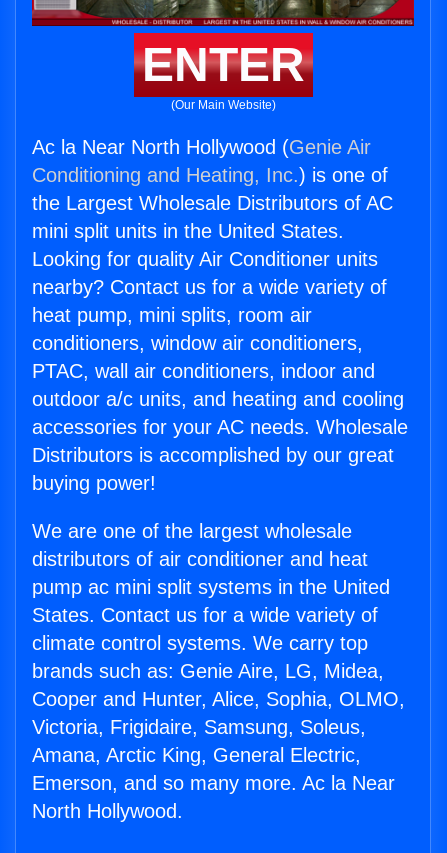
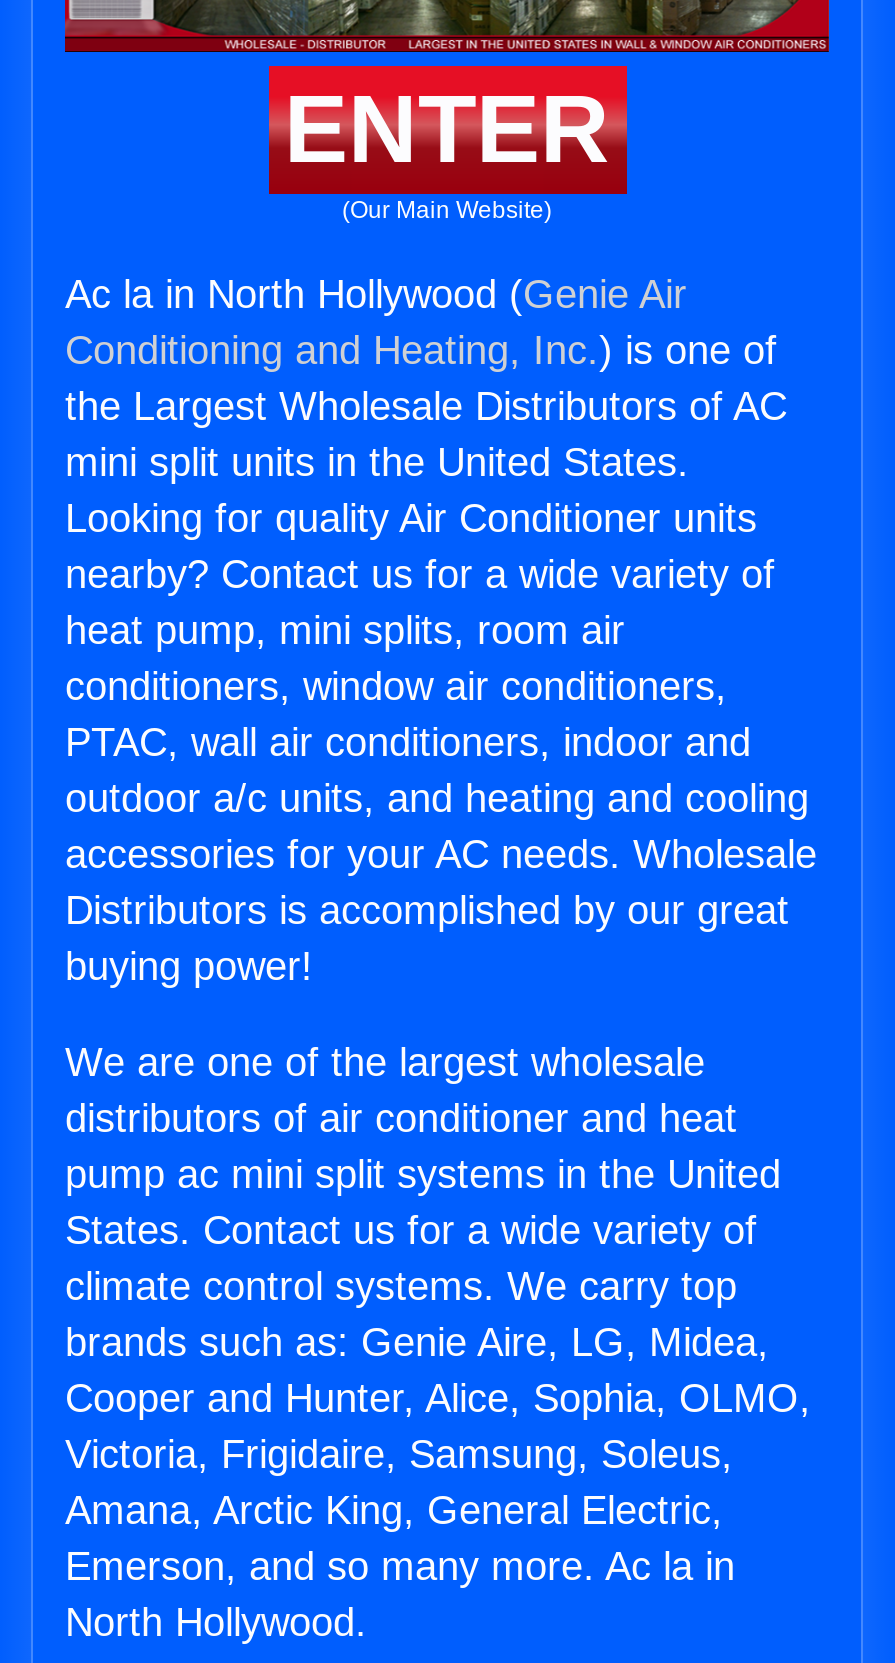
- Ac la Near North Hollywood (Genie Air
+ Ac la in North Hollywood (Genie Air

- Emerson, and so many more. Ac la Near
+ Emerson, and so many more. Ac la in
